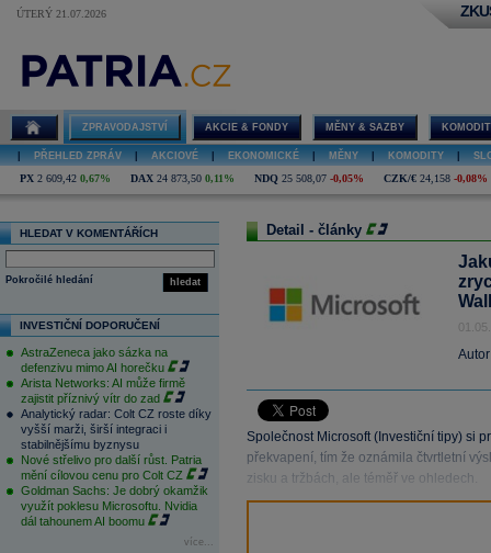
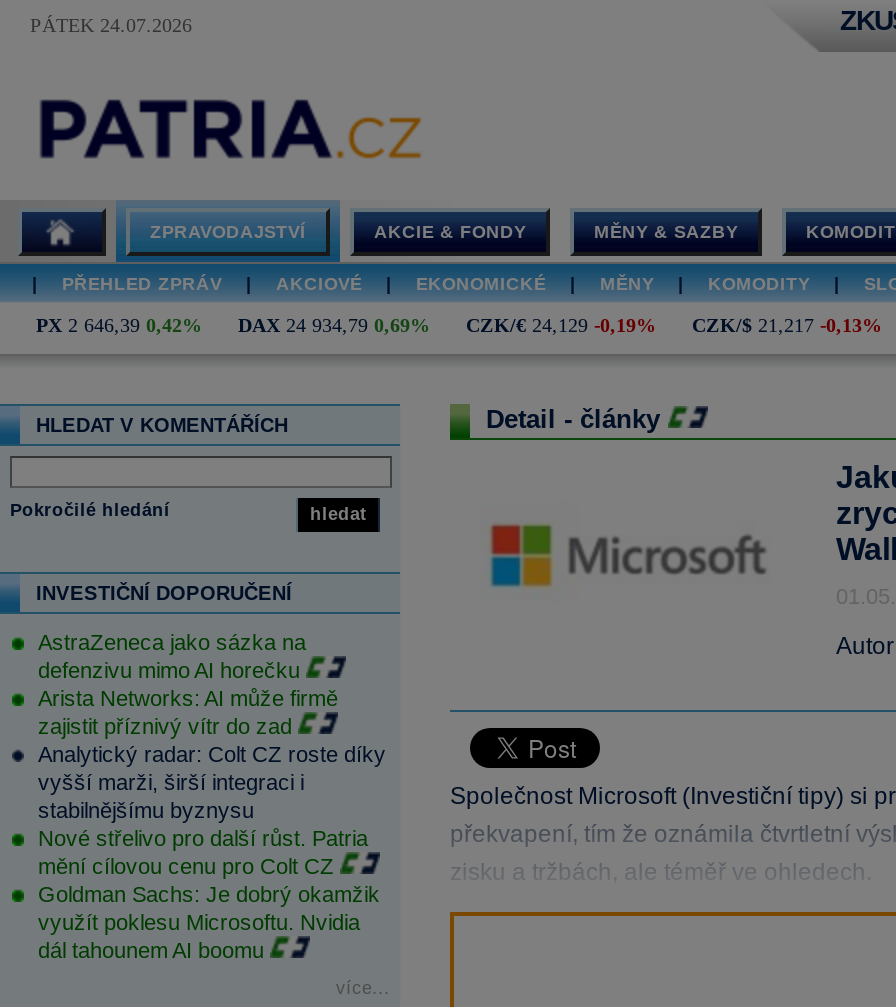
- ÚTERÝ 21.07.2026
+ PÁTEK 24.07.2026

- PX 2 609,42 0,67%
- DAX 24 873,50 0,11%
- NDQ 25 508,07 -0,05%
- CZK/€ 24,158 -0,08%
+ PX 2 646,39 0,42%
+ DAX 24 934,79 0,69%
+ CZK/€ 24,129 -0,19%
+ CZK/$ 21,217 -0,13%
